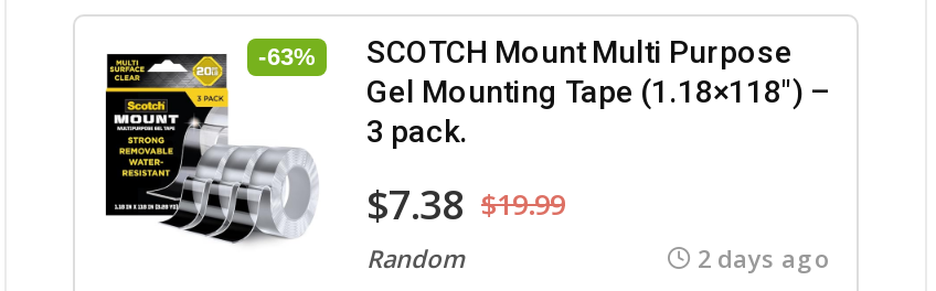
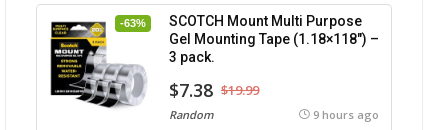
- 2 days ago
+ 9 hours ago
